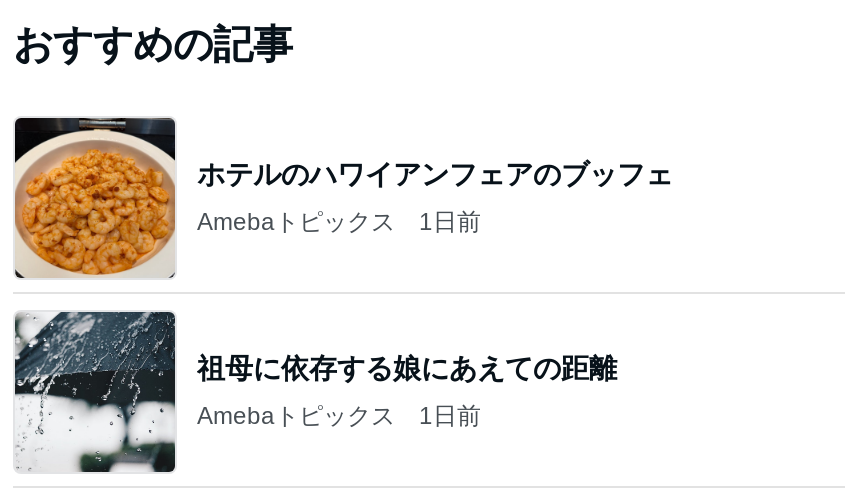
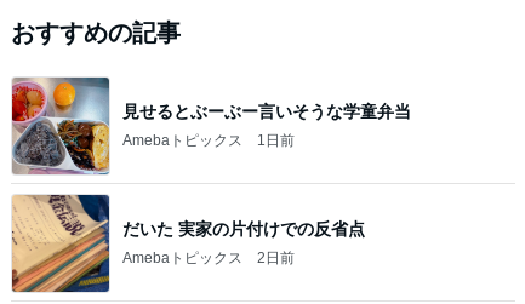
- [image]
- ホテルのハワイアンフェアのブッフェ
+ [image]
+ 見せるとぶーぶー言いそうな学童弁当

- [image]
- 祖母に依存する娘にあえての距離
+ [image]
+ だいた 実家の片付けでの反省点

- Amebaトピックス 1日前
+ Amebaトピックス 2日前
